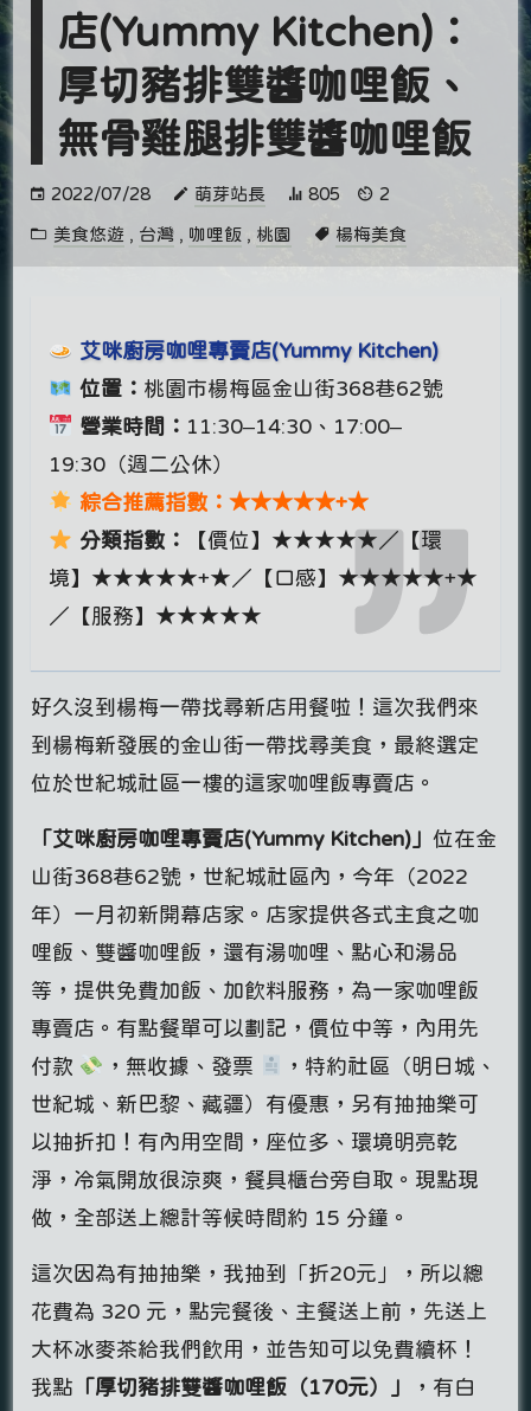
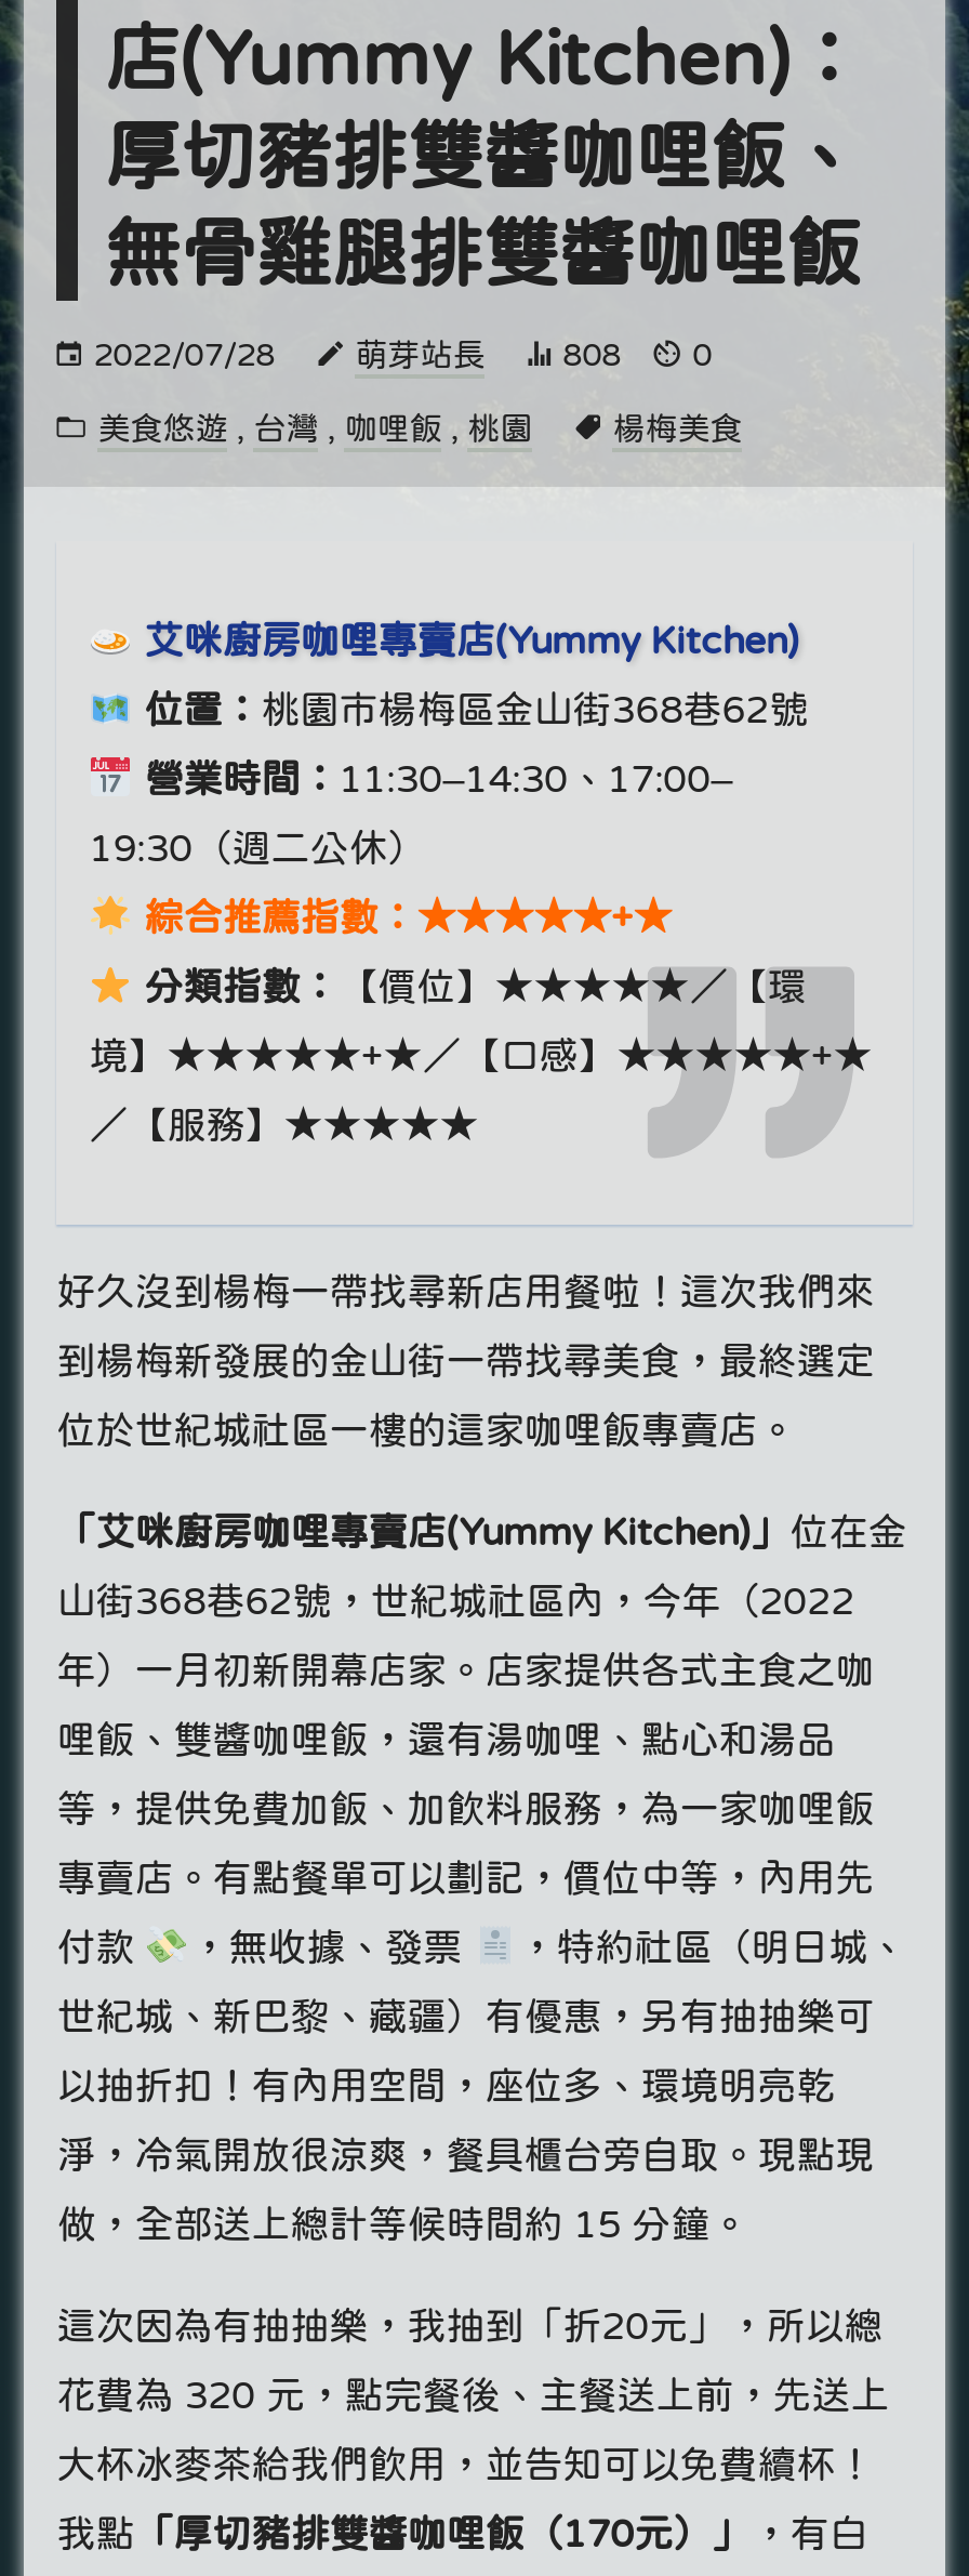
- 805
+ 808

- 2
+ 0
